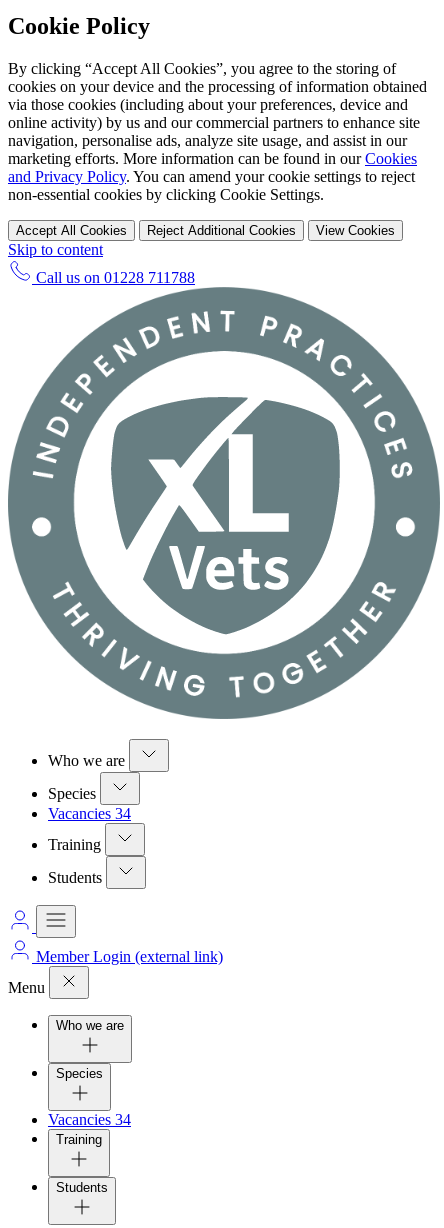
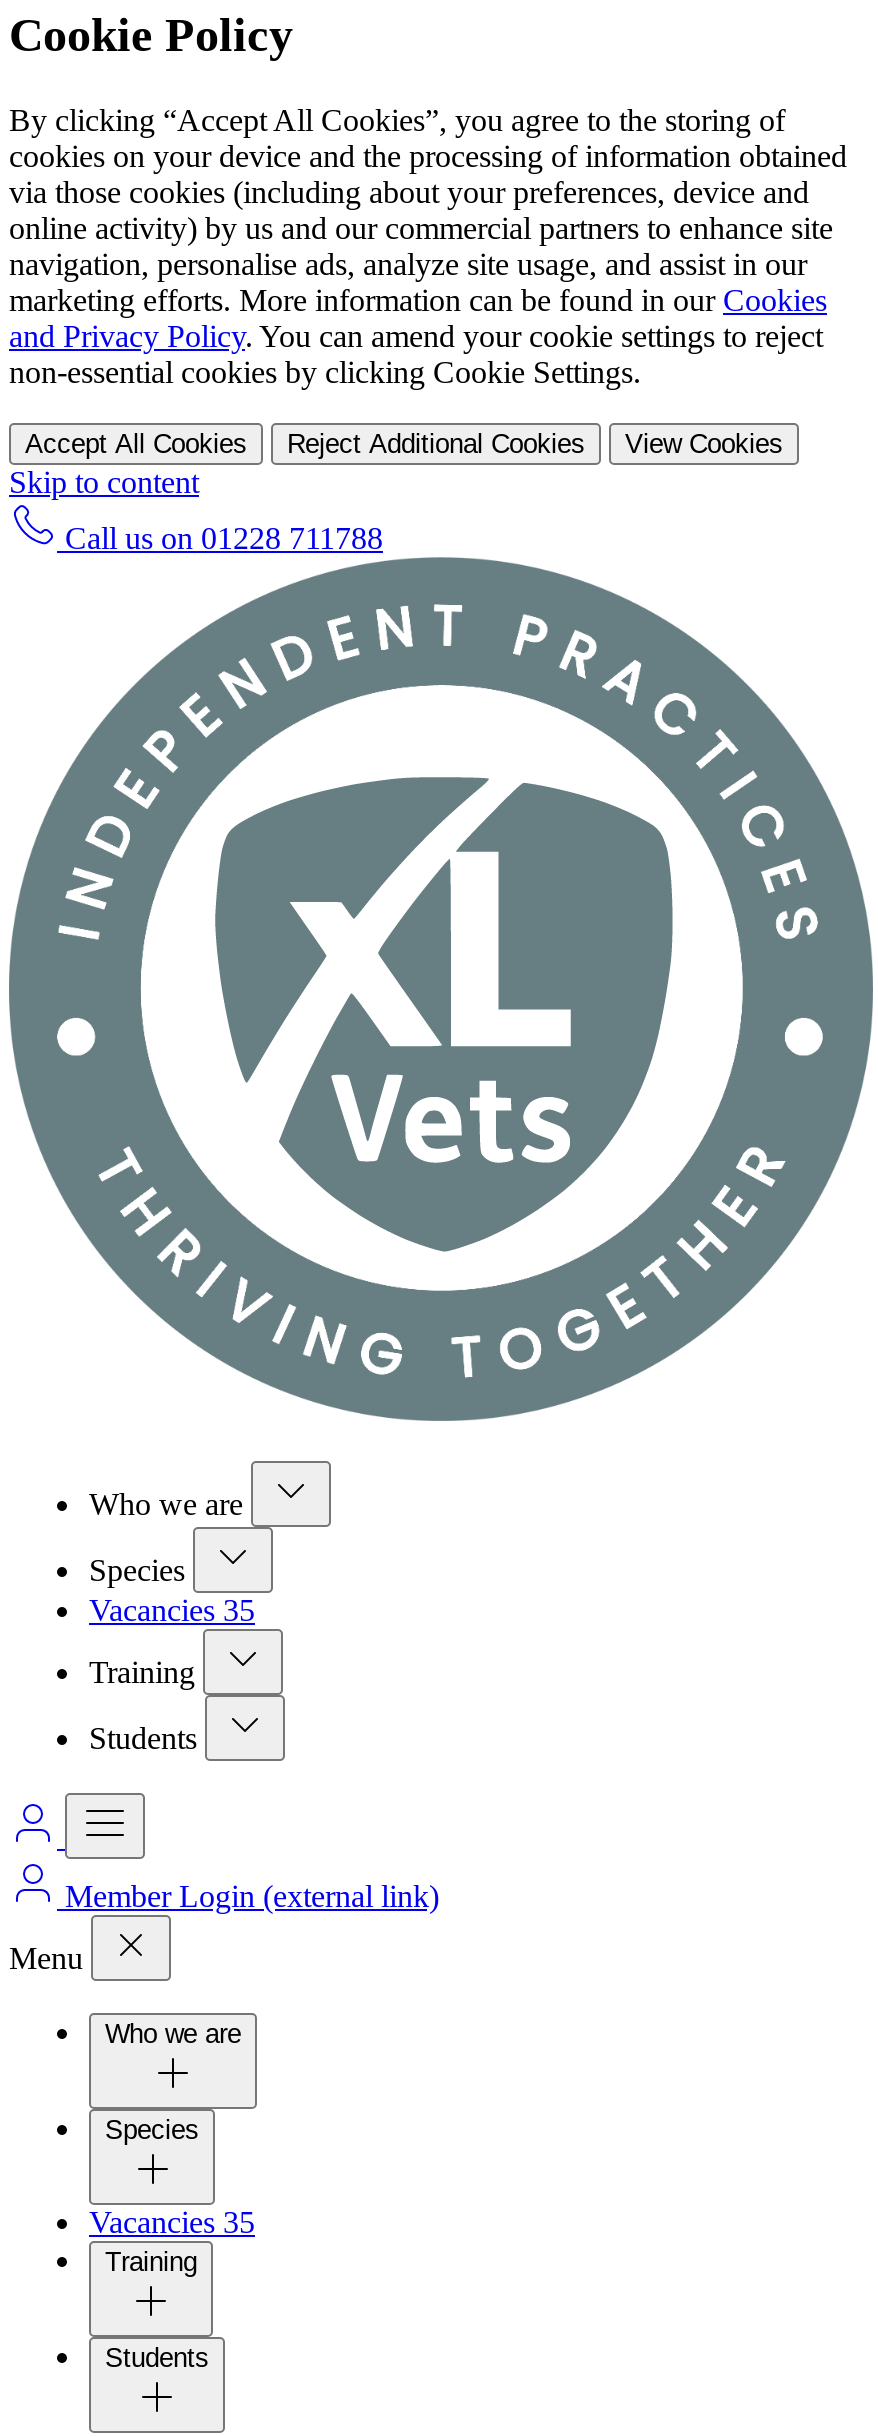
- Vacancies34
+ Vacancies35

- Vacancies 34
+ Vacancies 35
